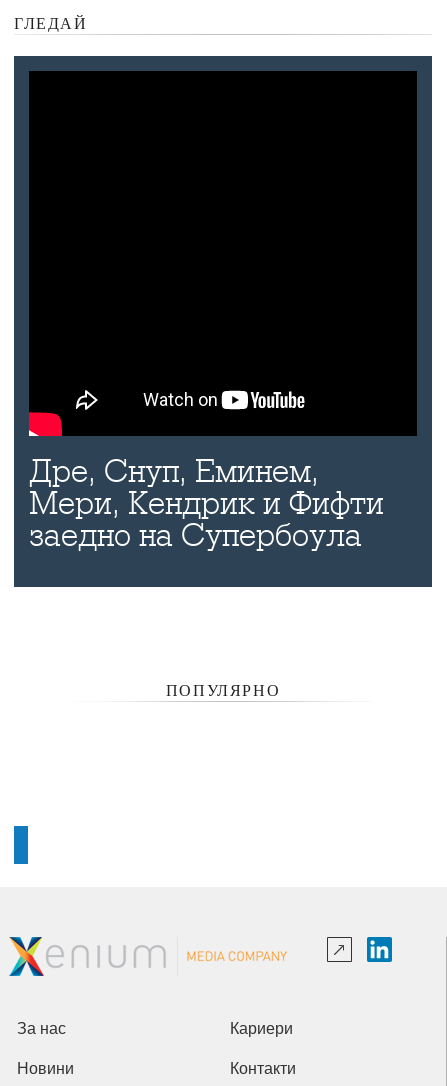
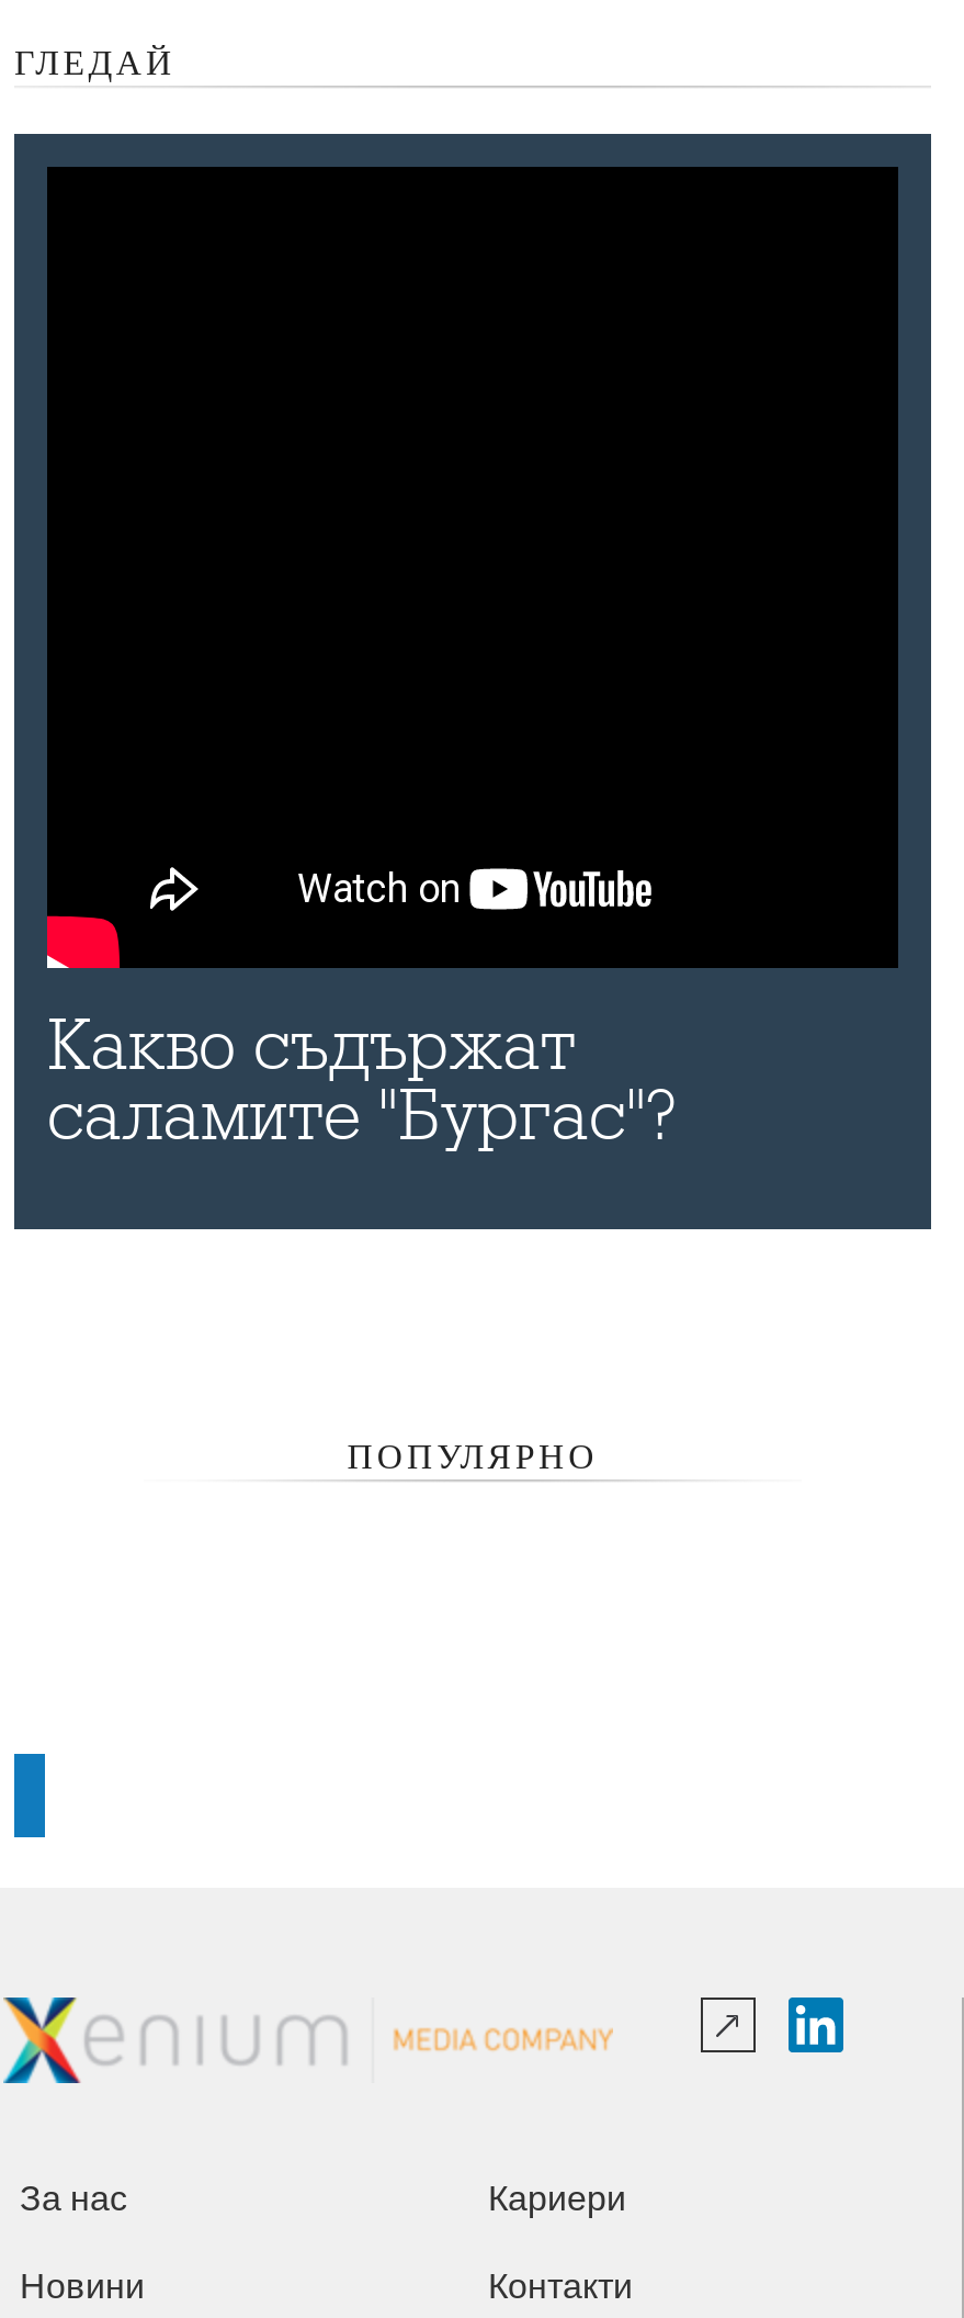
- Дре, Снуп, Еминем,
- Мери, Кендрик и Фифти
- заедно на Супербоула
+ Какво съдържат
+ саламите "Бургас"?
